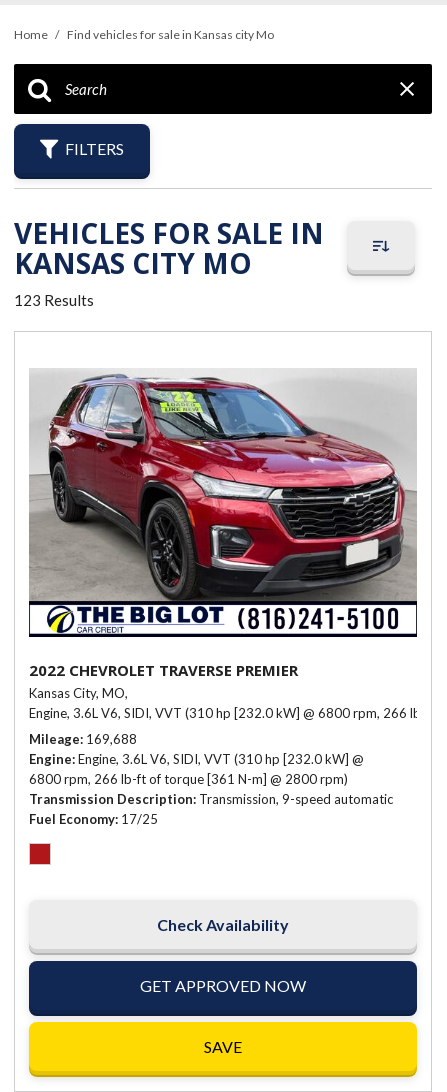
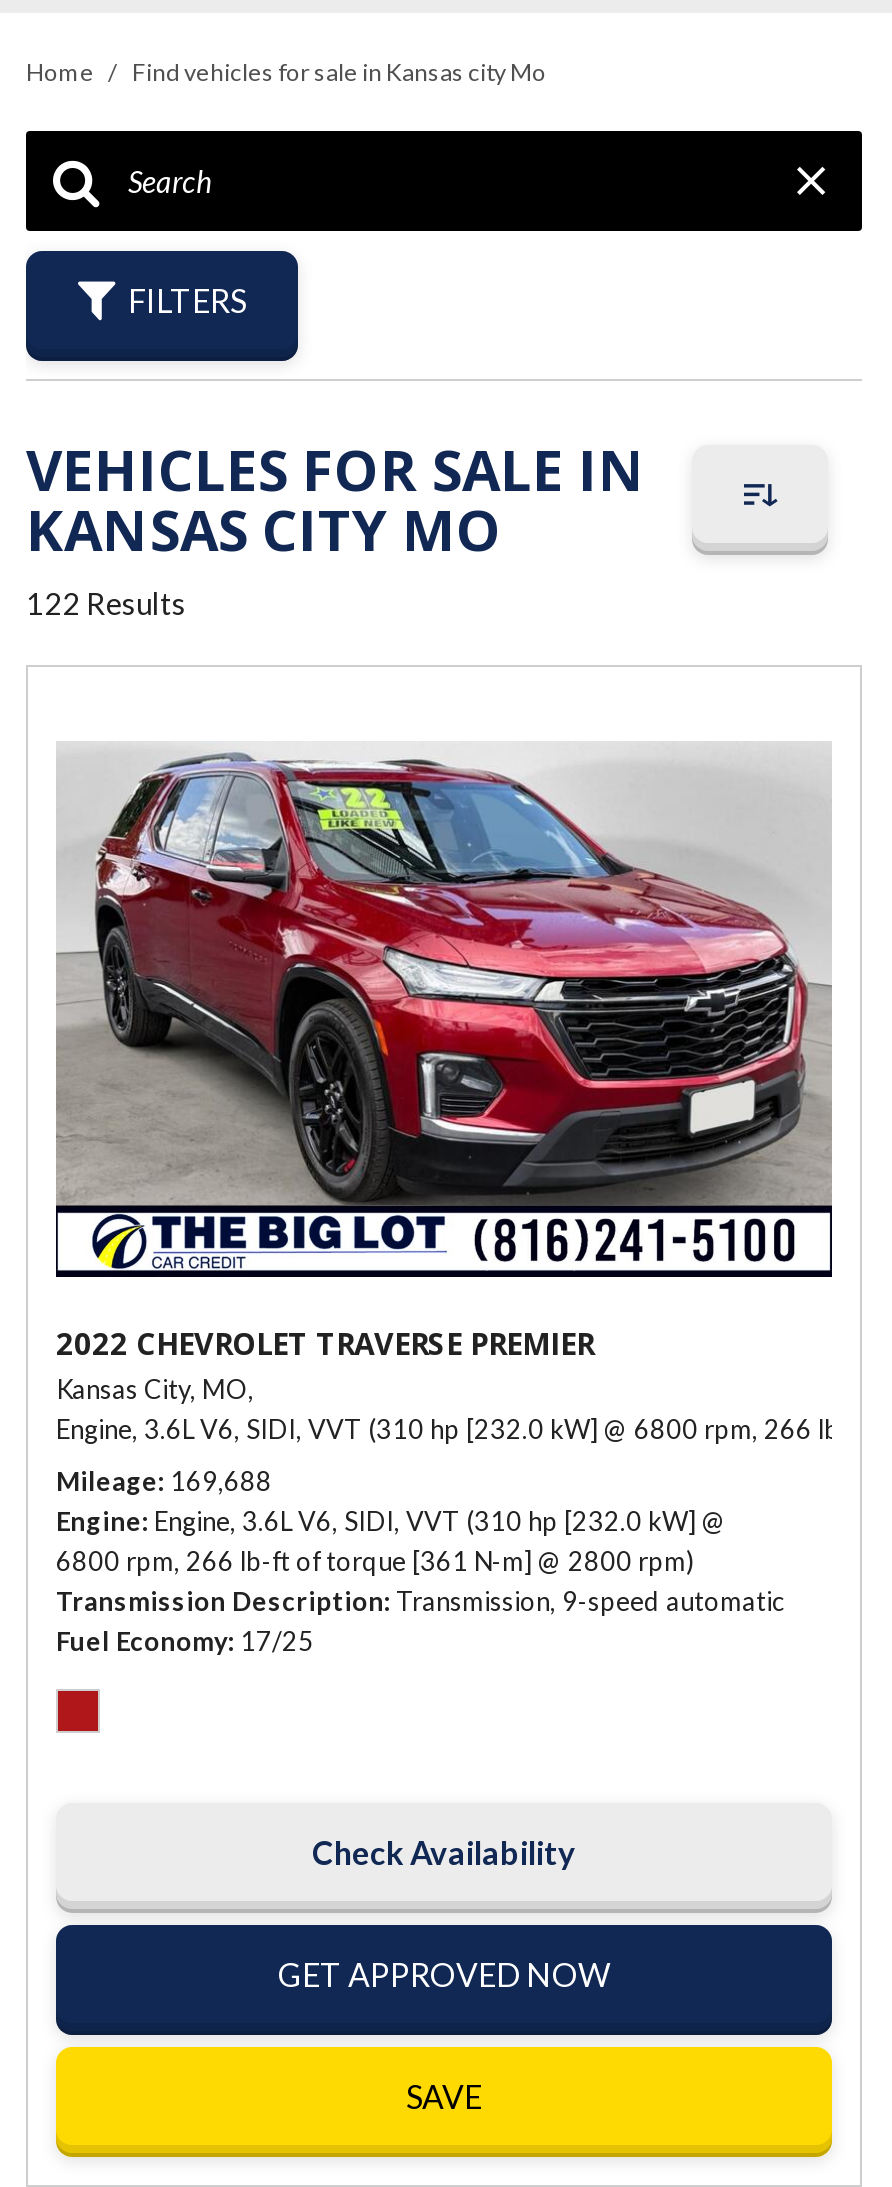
- 123 Results
+ 122 Results
